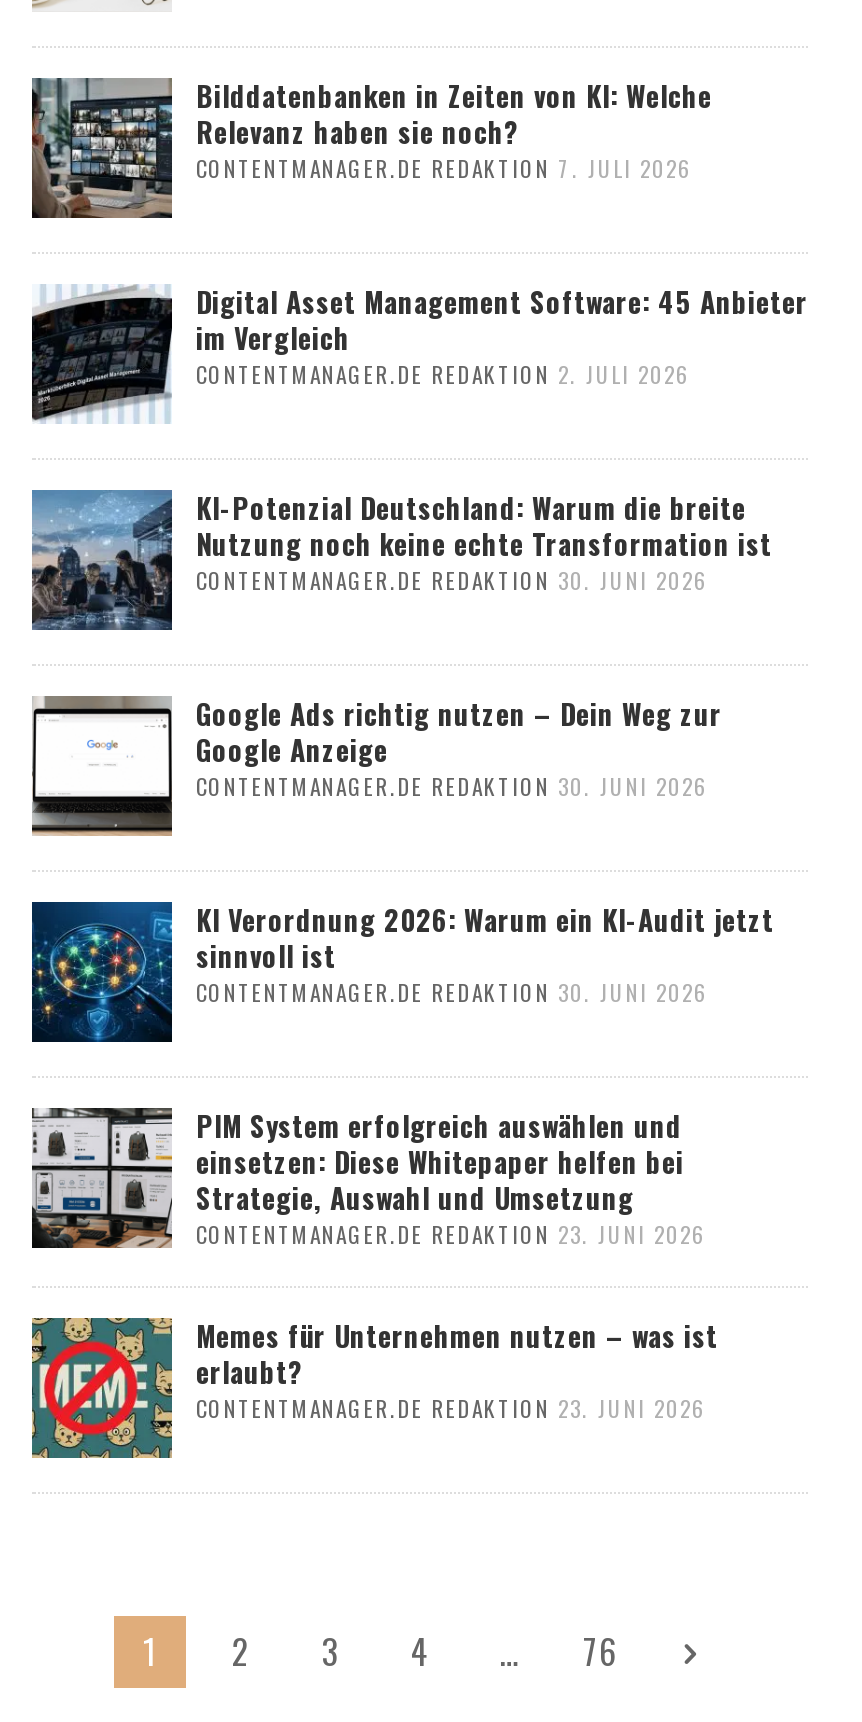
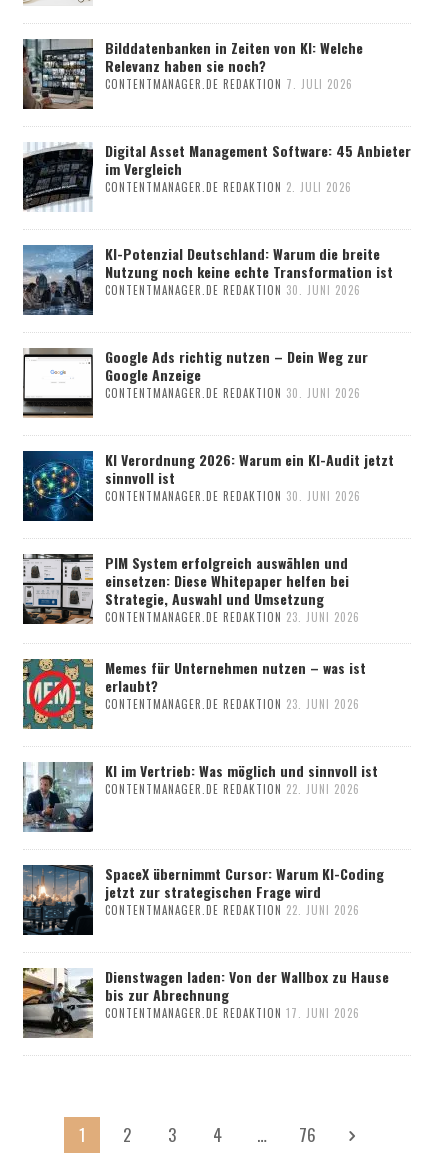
+ [image]
+ KI im Vertrieb: Was möglich und sinnvoll ist
+ CONTENTMANAGER.DE REDAKTION 22. JUNI 2026

+ [image]

+ [image]
+ SpaceX übernimmt Cursor: Warum KI-Coding
+ jetzt zur strategischen Frage wird
+ CONTENTMANAGER.DE REDAKTION 22. JUNI 2026
+ Dienstwagen laden: Von der Wallbox zu Hause
+ bis zur Abrechnung
+ CONTENTMANAGER.DE REDAKTION 17. JUNI 2026
